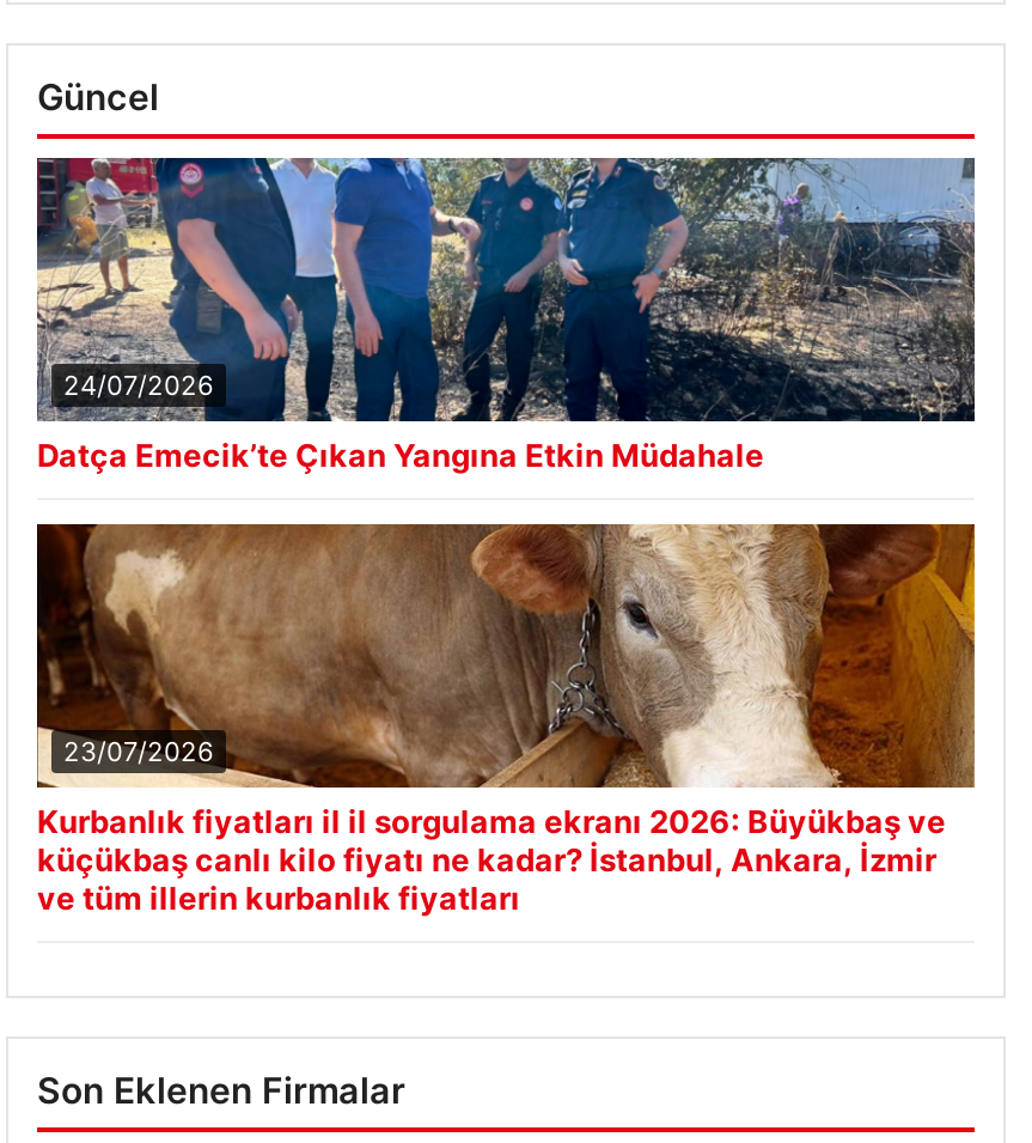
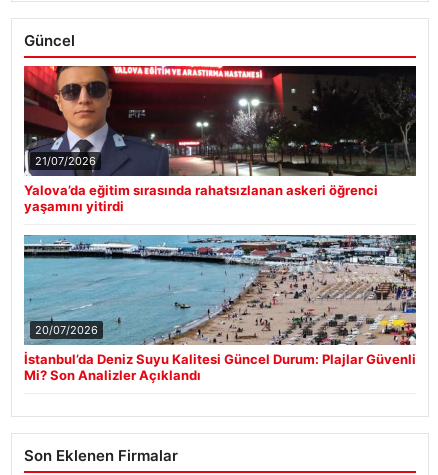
- [image]
- 24/07/2026
+ [image]
+ 21/07/2026

- Datça Emecik’te Çıkan Yangına Etkin Müdahale
+ Yalova’da eğitim sırasında rahatsızlanan askeri öğrenci
+ yaşamını yitirdi

- [image]
- 23/07/2026
+ [image]
+ 20/07/2026

- Kurbanlık fiyatları il il sorgulama ekranı 2026: Büyükbaş ve
- küçükbaş canlı kilo fiyatı ne kadar? İstanbul, Ankara, İzmir
- ve tüm illerin kurbanlık fiyatları
+ İstanbul’da Deniz Suyu Kalitesi Güncel Durum: Plajlar Güvenli
+ Mi? Son Analizler Açıklandı
